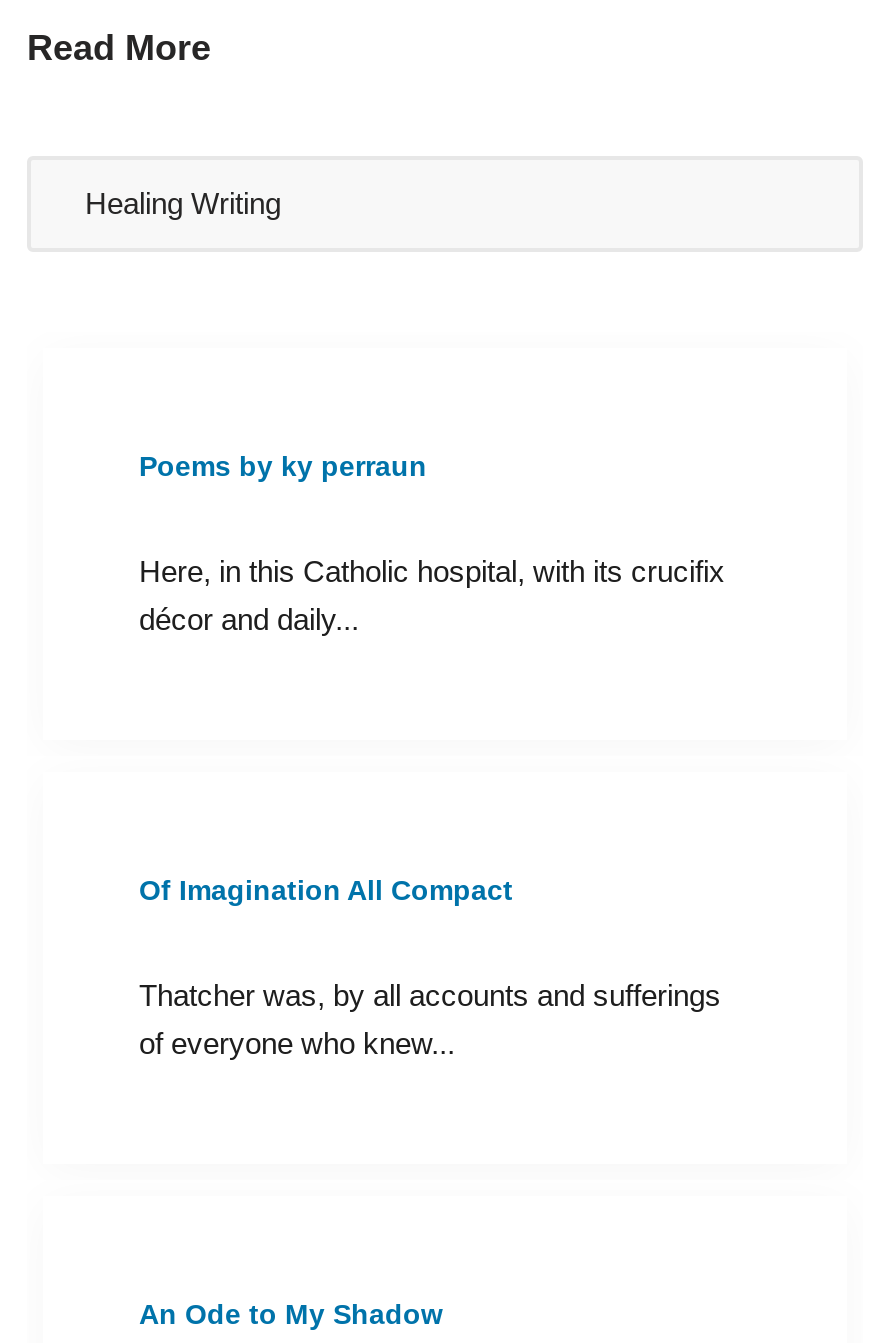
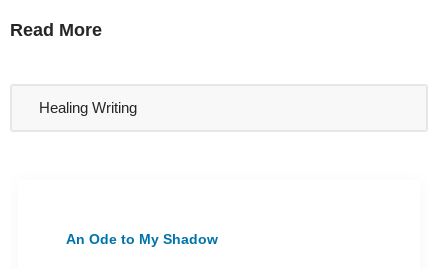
- Poems by ky perraun
- Here, in this Catholic hospital, with its crucifix
- décor and daily...

- Of Imagination All Compact
- Thatcher was, by all accounts and sufferings
- of everyone who knew...
